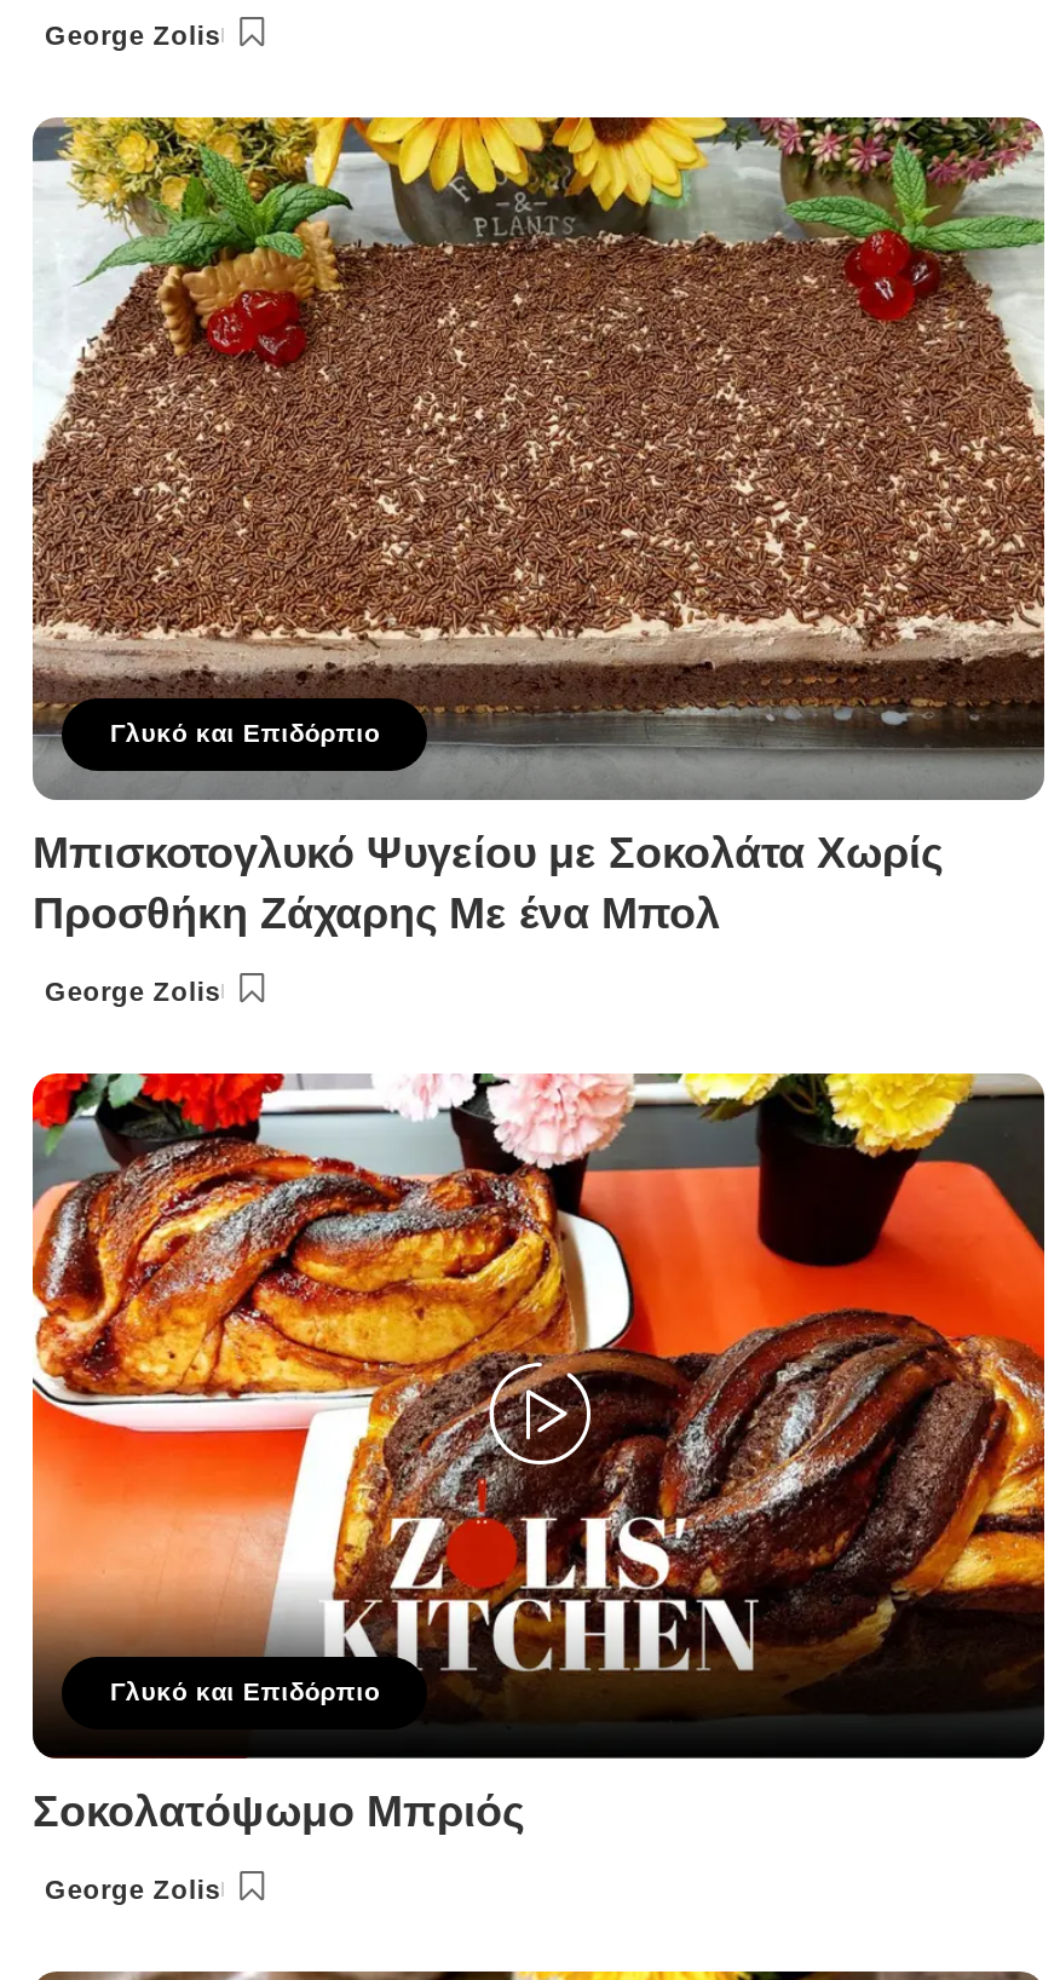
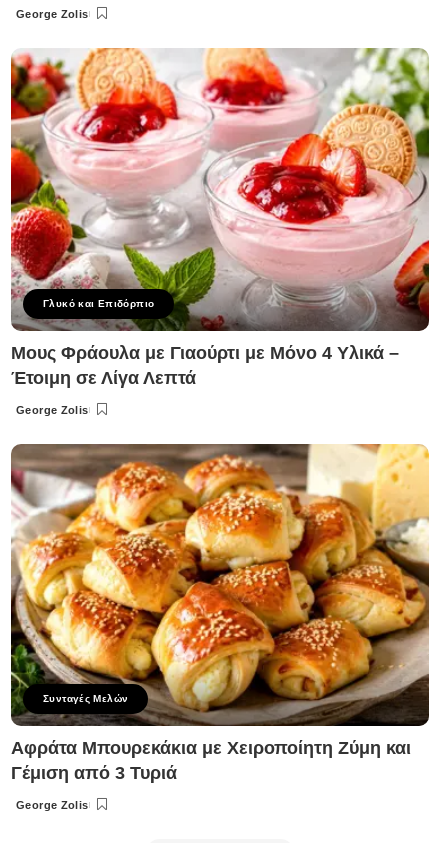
- [image]
- Μπισκοτογλυκό Ψυγείου με Σοκολάτα Χωρίς
- Προσθήκη Ζάχαρης Με ένα Μπολ
+ [image]
+ Μους Φράουλα με Γιαούρτι με Μόνο 4 Υλικά –
+ Έτοιμη σε Λίγα Λεπτά

- [image]
- Γλυκό και Επιδόρπιο
+ [image]
+ Συνταγές Μελών

- Σοκολατόψωμο Μπριός
+ Αφράτα Μπουρεκάκια με Χειροποίητη Ζύμη και
+ Γέμιση από 3 Τυριά
